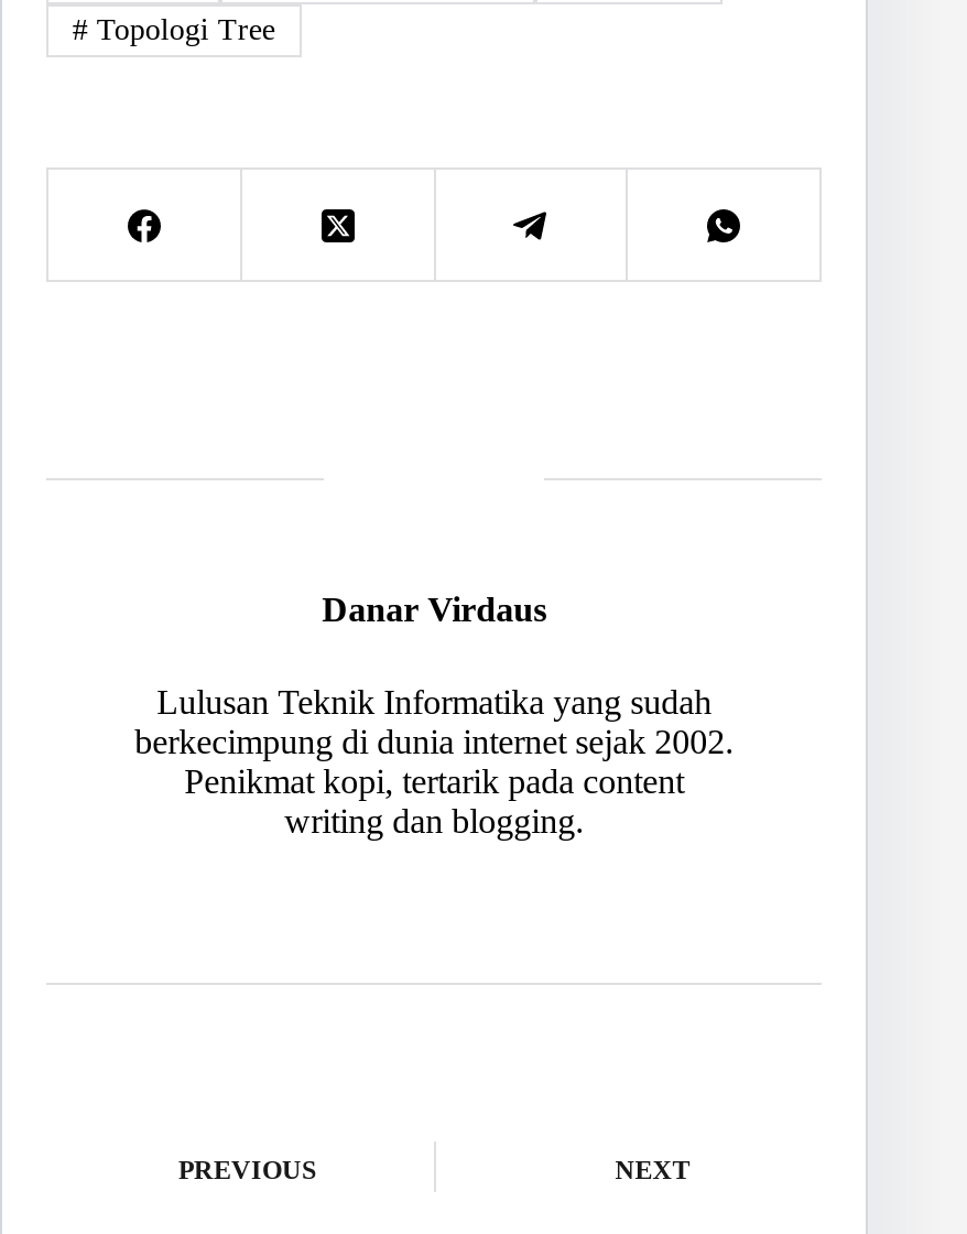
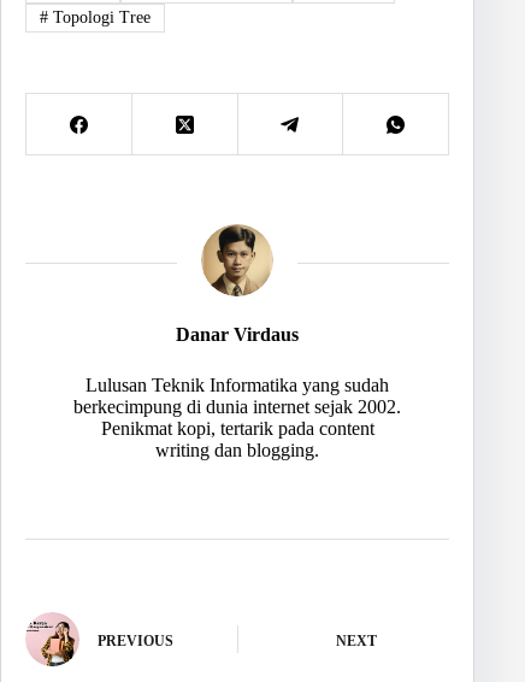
+ [image]

+ [image]
